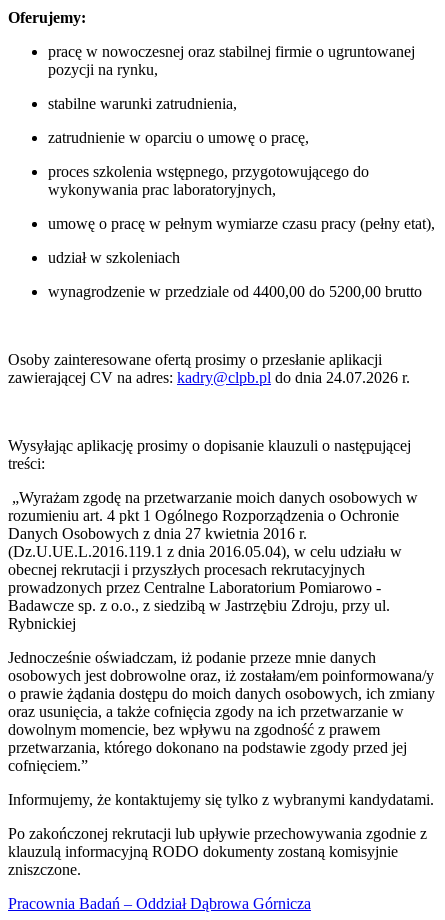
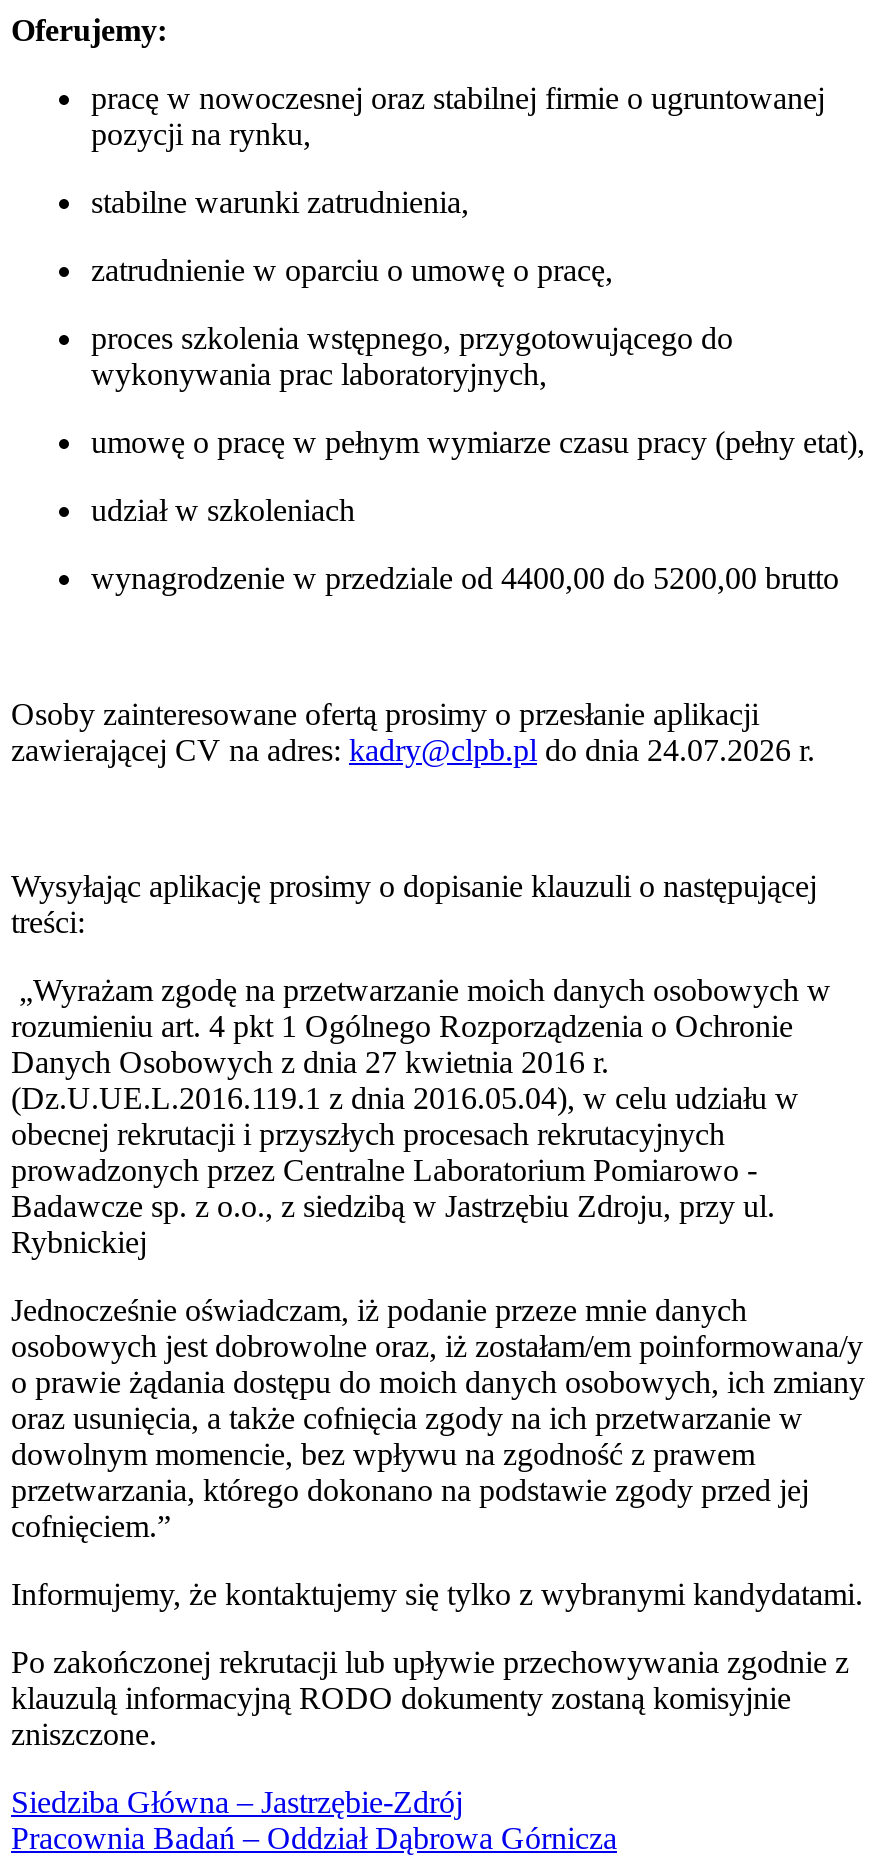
+ Siedziba Główna – Jastrzębie-Zdrój
